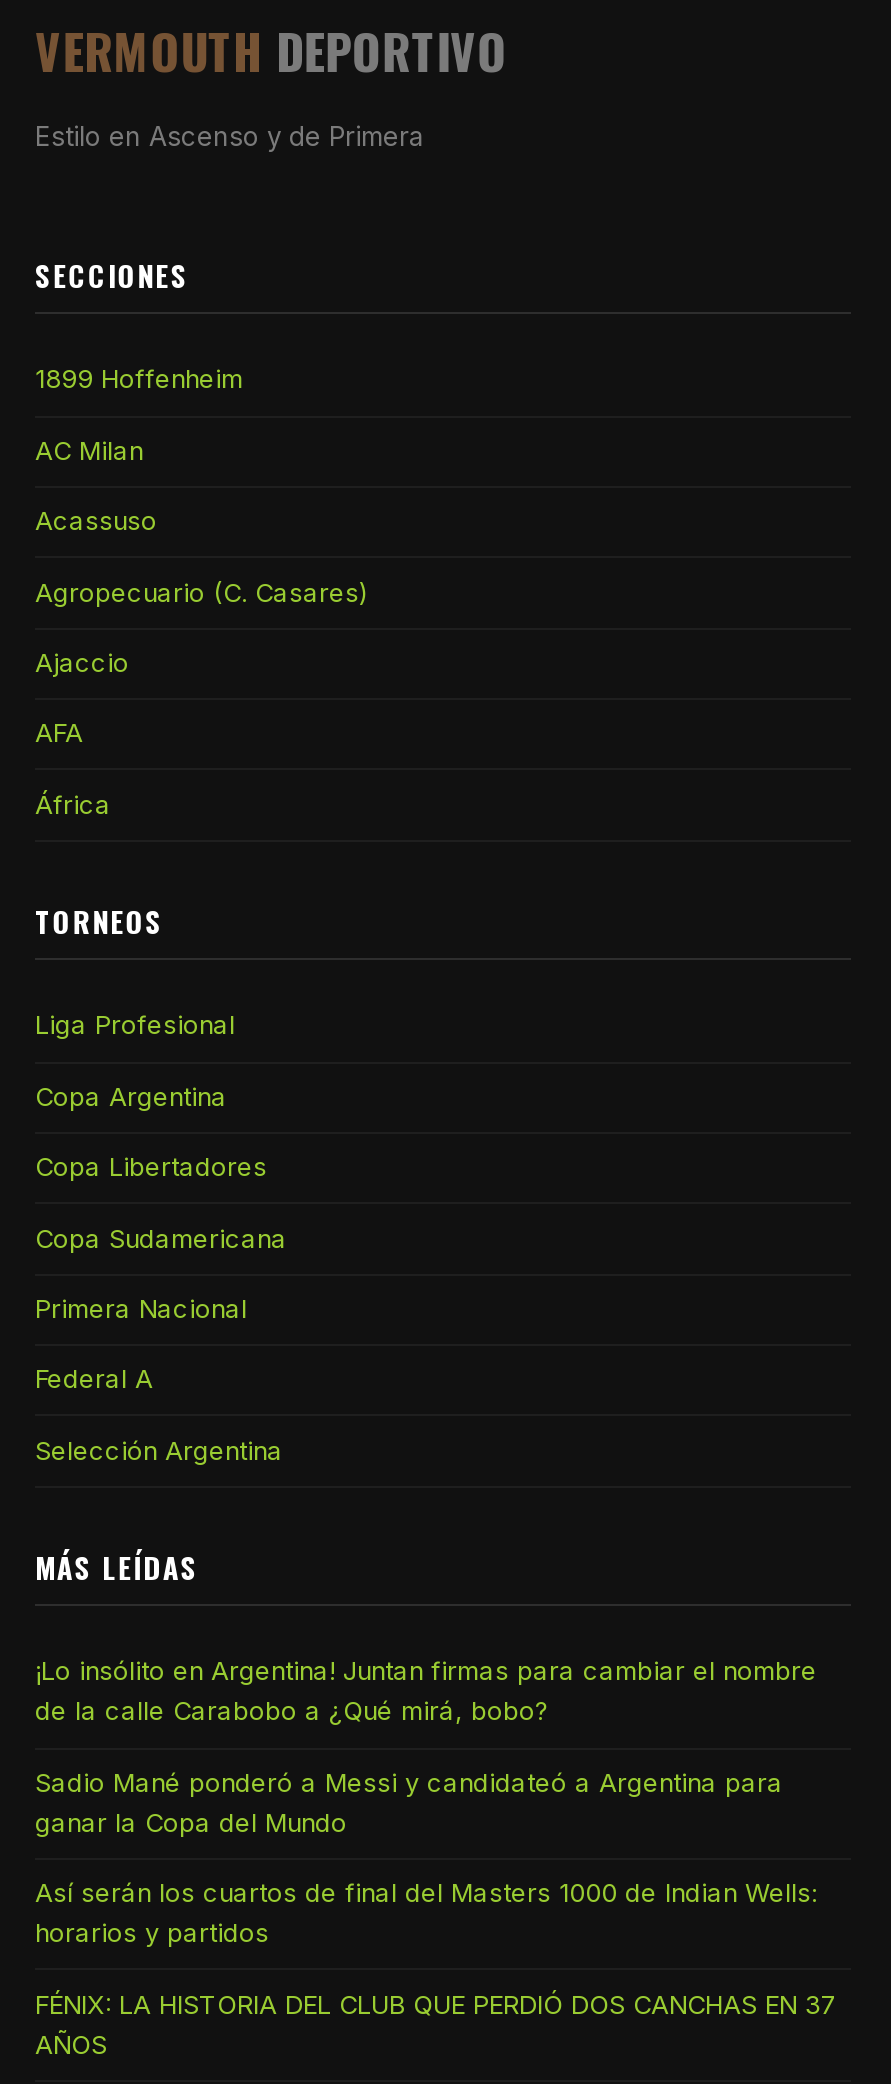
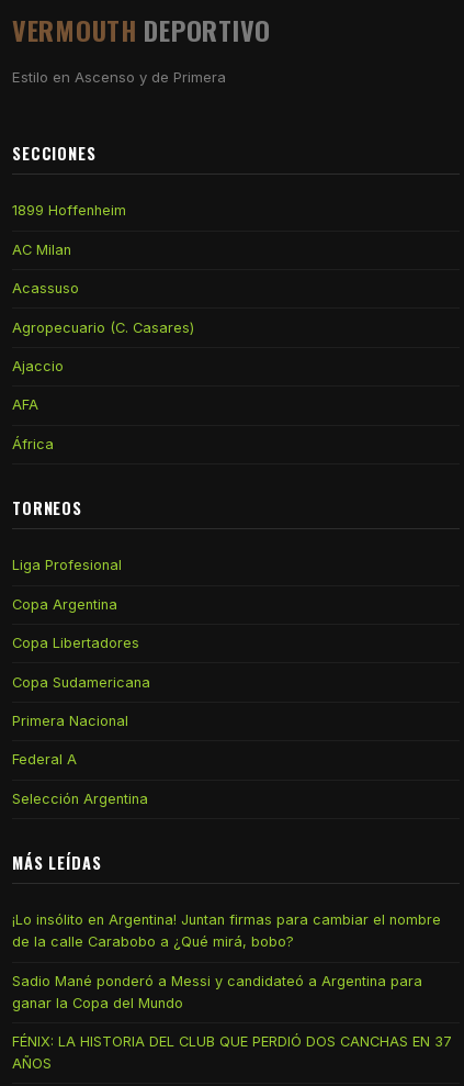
- Así serán los cuartos de final del Masters 1000 de Indian Wells:
- horarios y partidos
